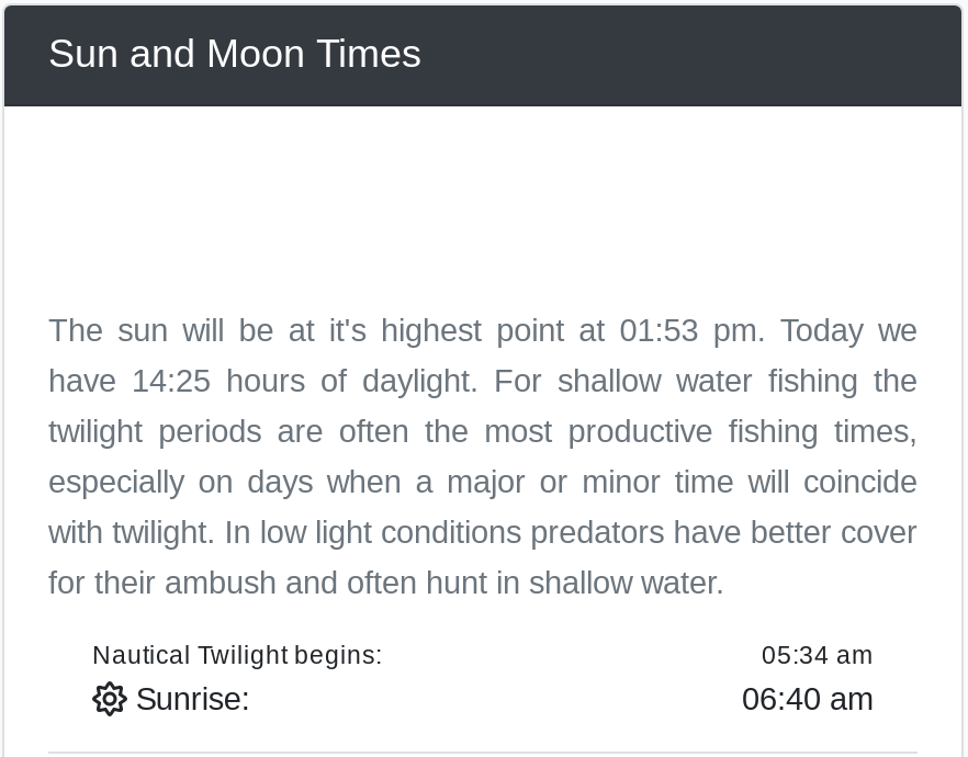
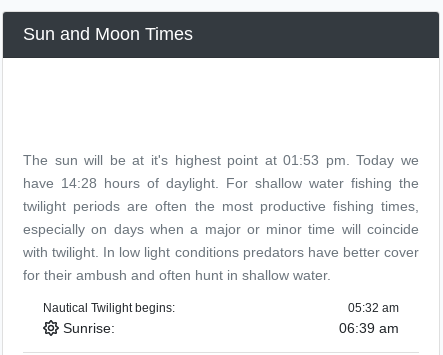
- have 14:25 hours of daylight. For shallow water fishing the
+ have 14:28 hours of daylight. For shallow water fishing the

- 05:34 am
+ 05:32 am

- 06:40 am
+ 06:39 am
